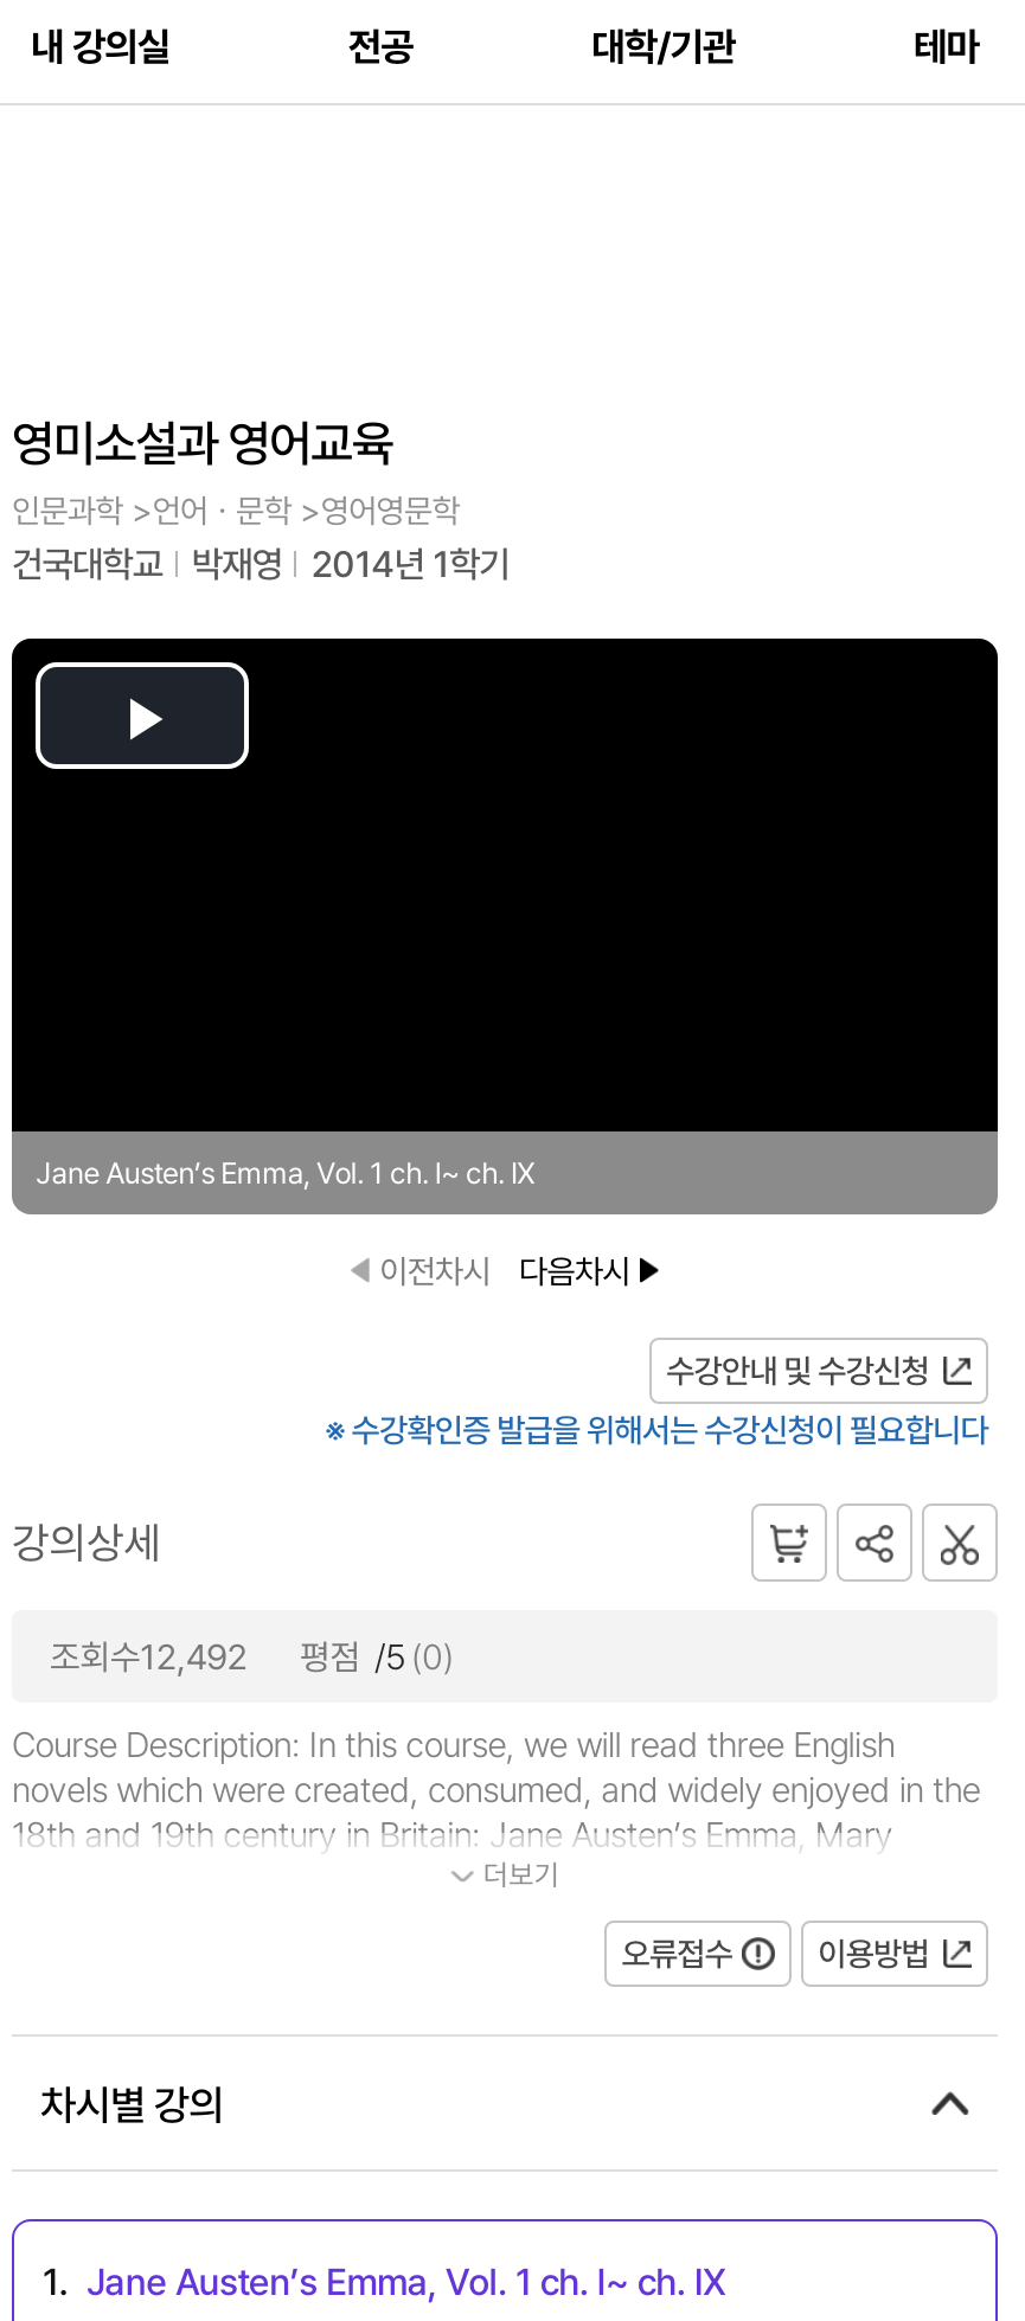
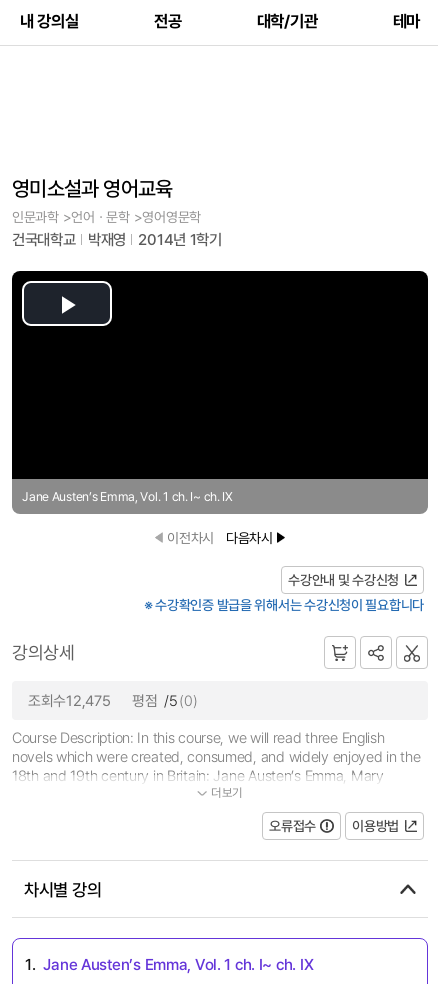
- 조회수12,492 평점 /5 (0)
+ 조회수12,475 평점 /5 (0)
